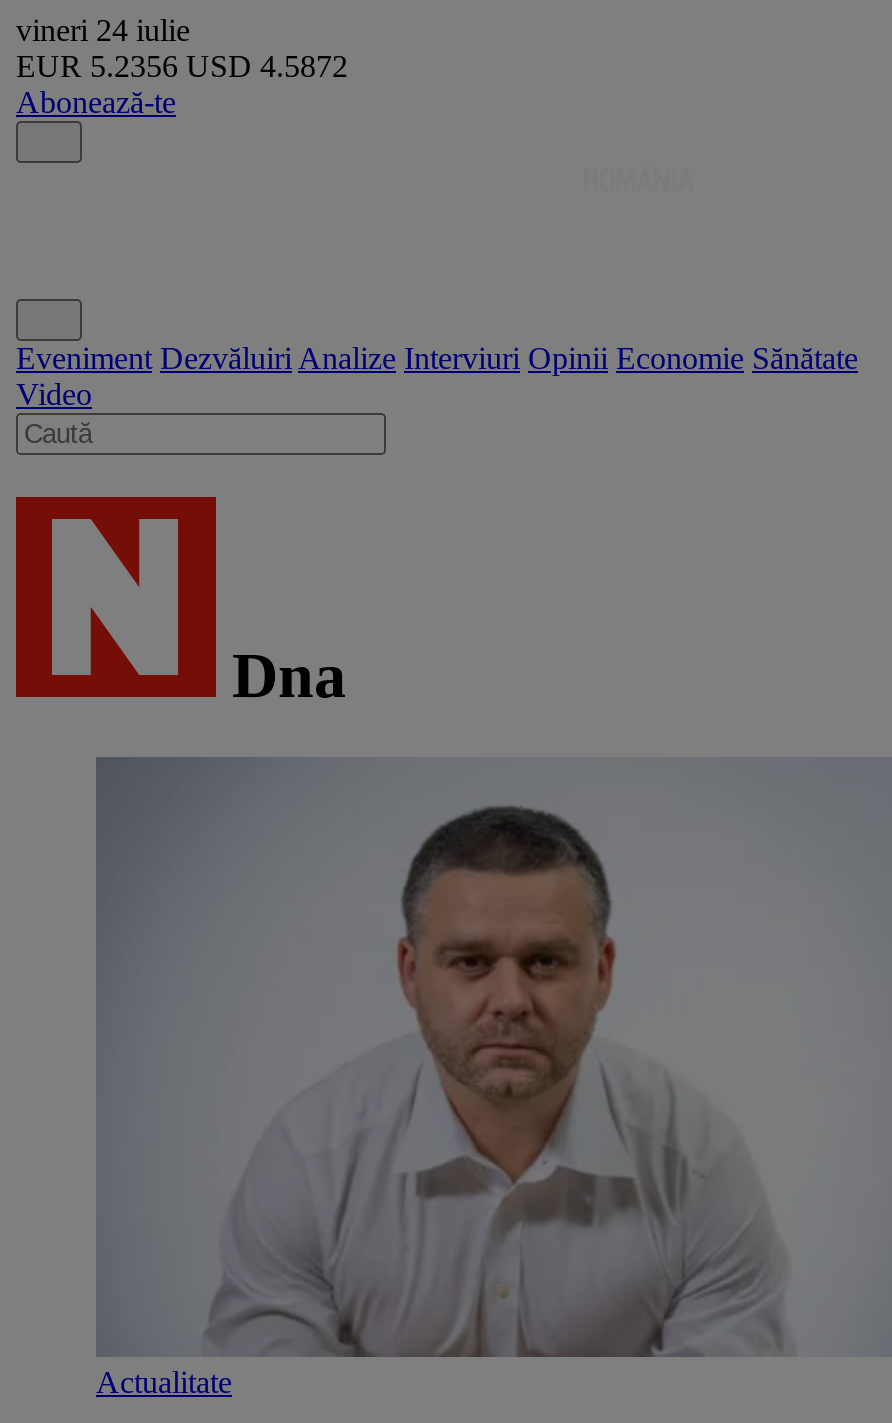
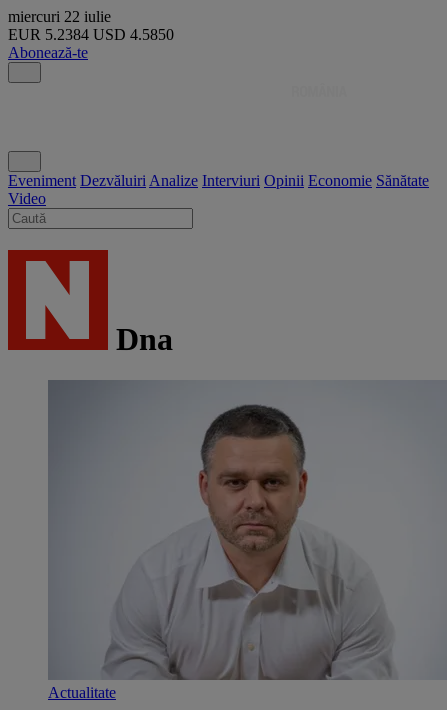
- vineri 24 iulie
+ miercuri 22 iulie

- EUR 5.2356 USD 4.5872
+ EUR 5.2384 USD 4.5850
